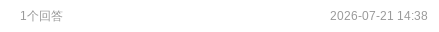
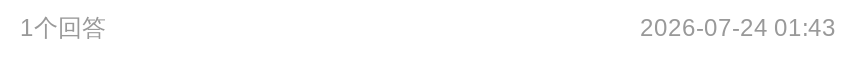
- 2026-07-21 14:38
+ 2026-07-24 01:43
